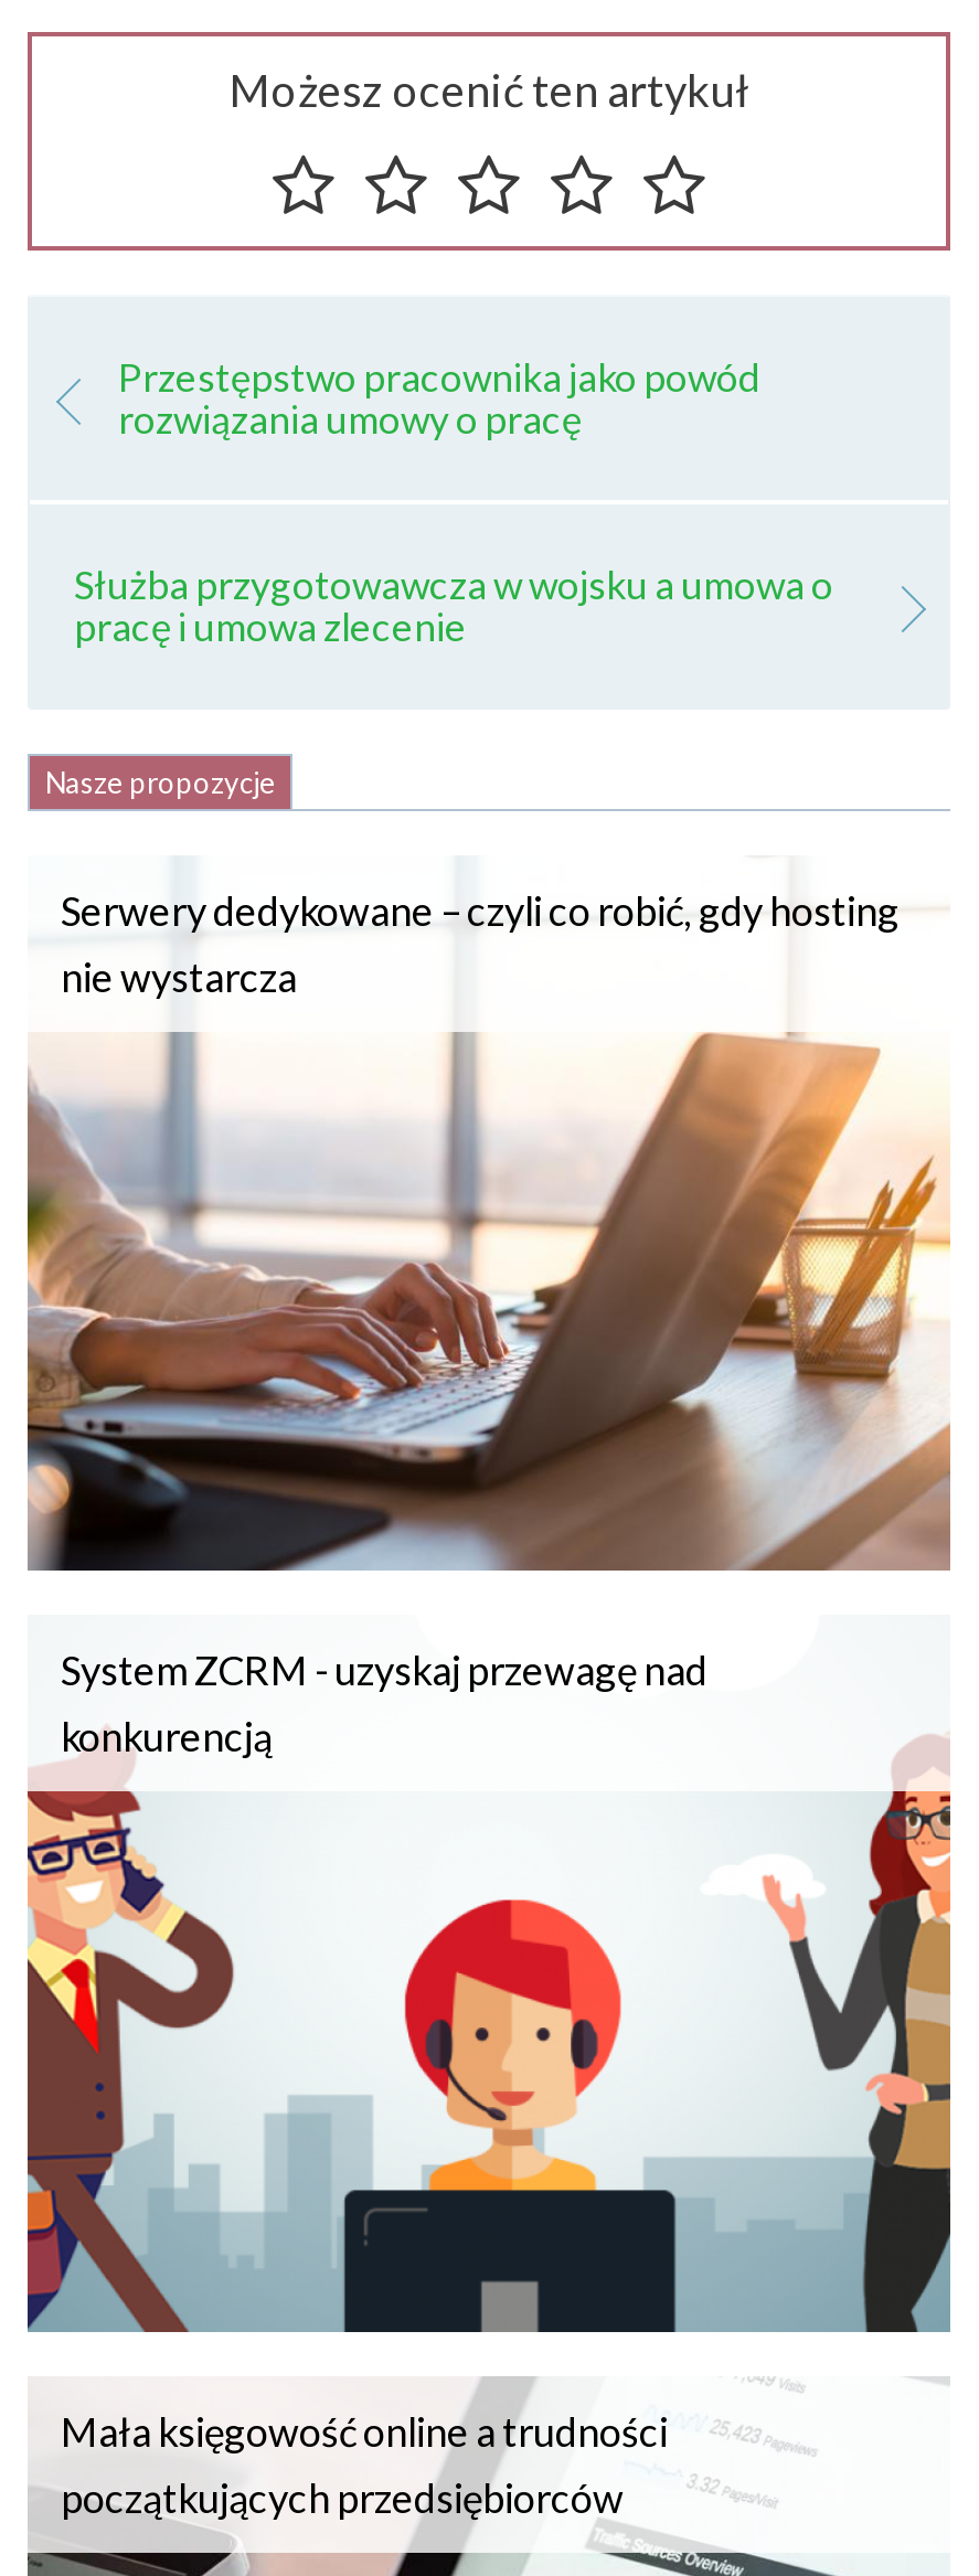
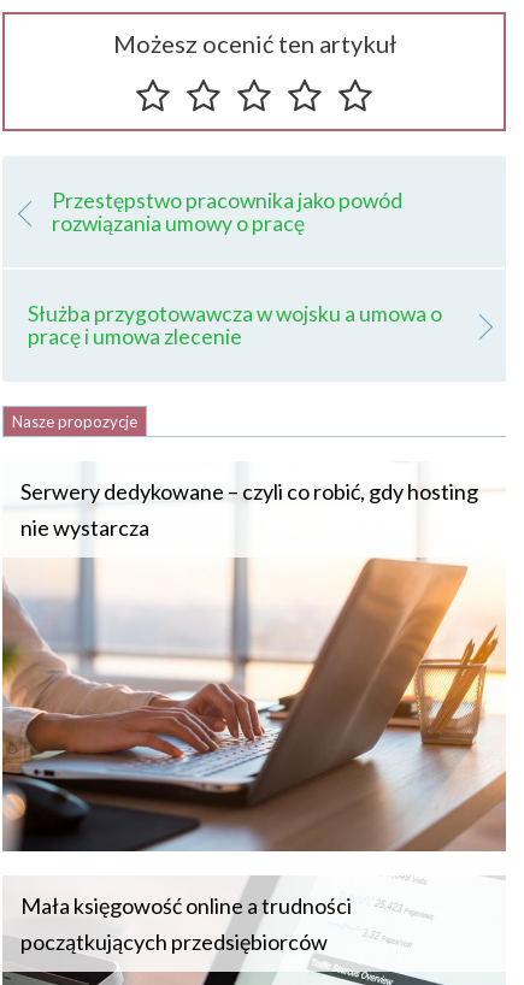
- [image]
- System ZCRM - uzyskaj przewagę nad
- konkurencją
